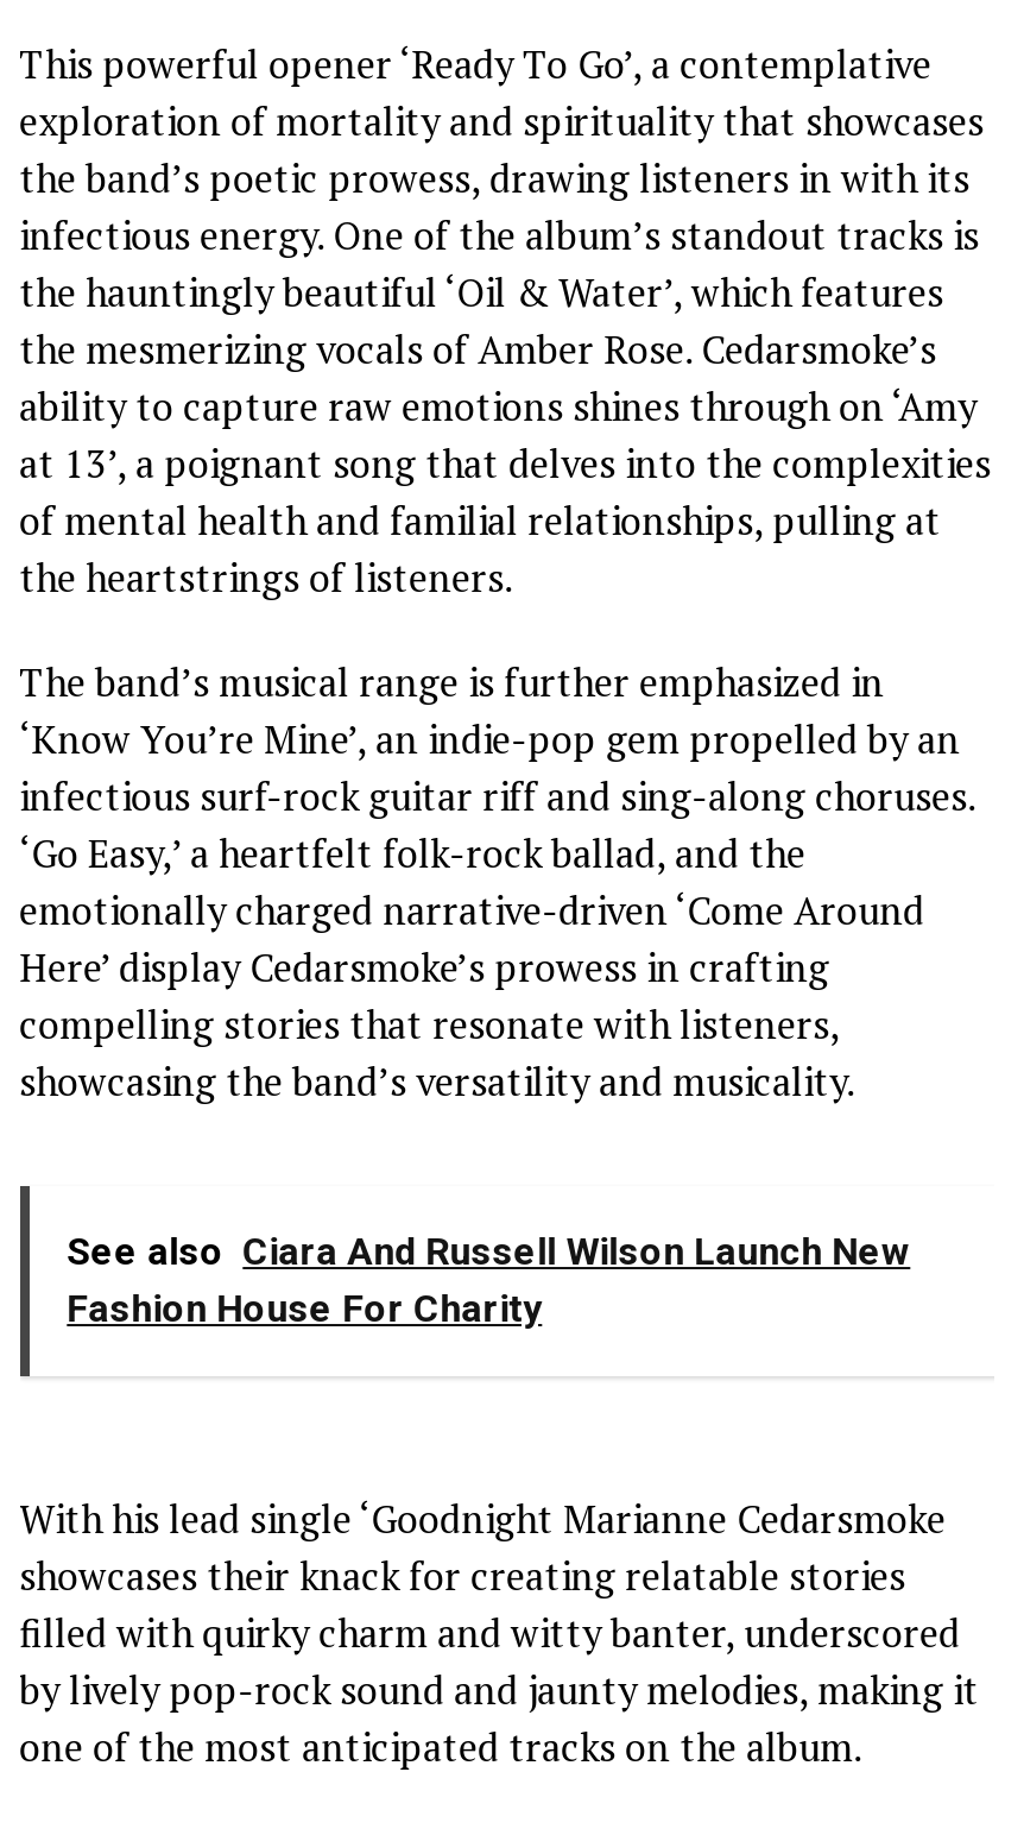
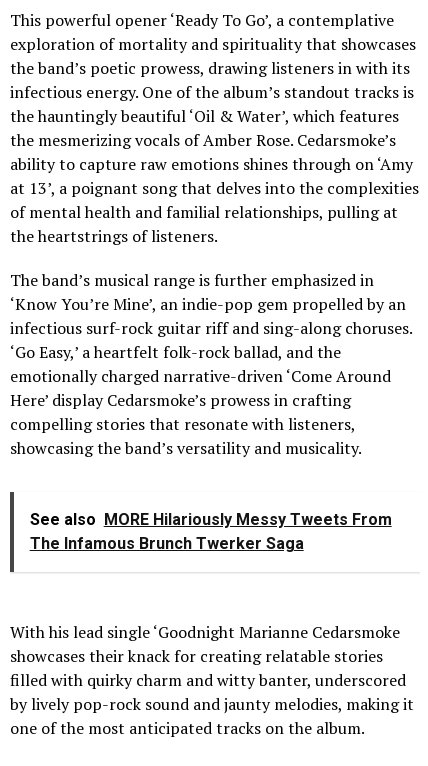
- See also Ciara And Russell Wilson Launch New
- Fashion House For Charity
+ See also MORE Hilariously Messy Tweets From
+ The Infamous Brunch Twerker Saga
